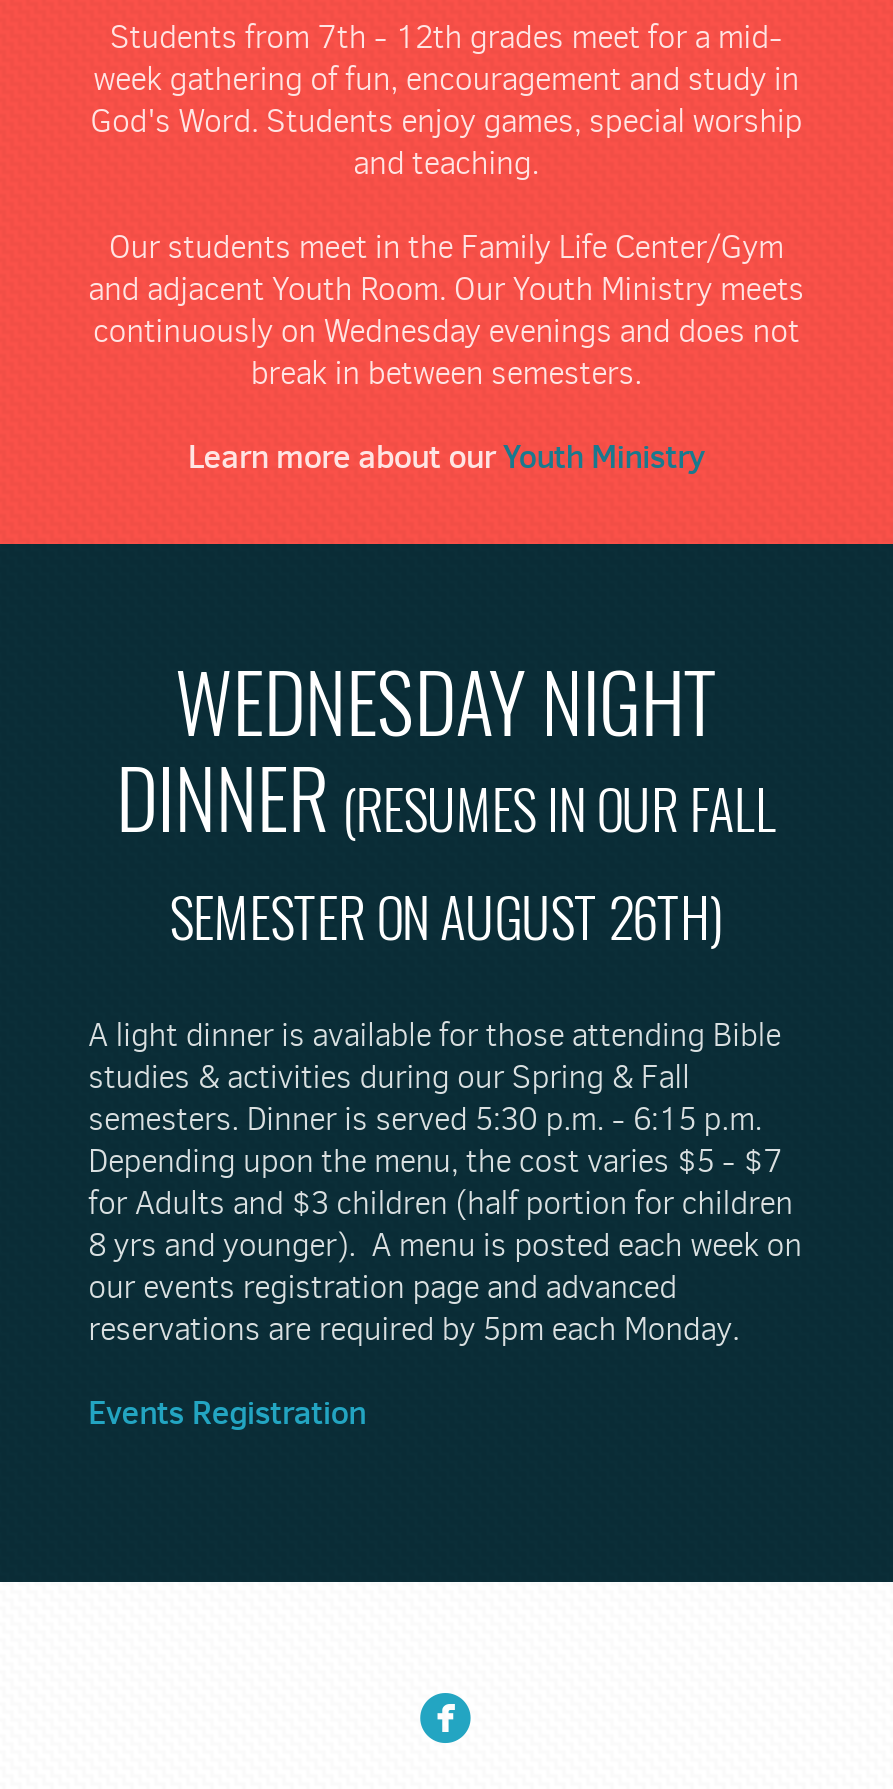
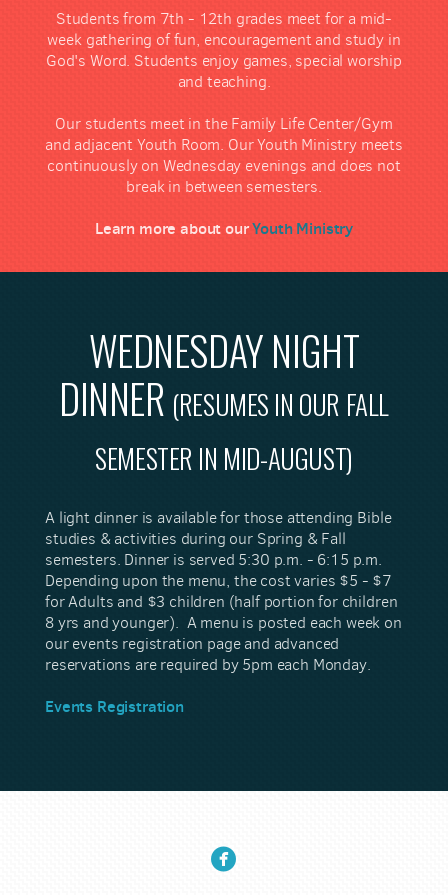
- SEMESTER ON AUGUST 26TH)
+ SEMESTER IN MID-AUGUST)
